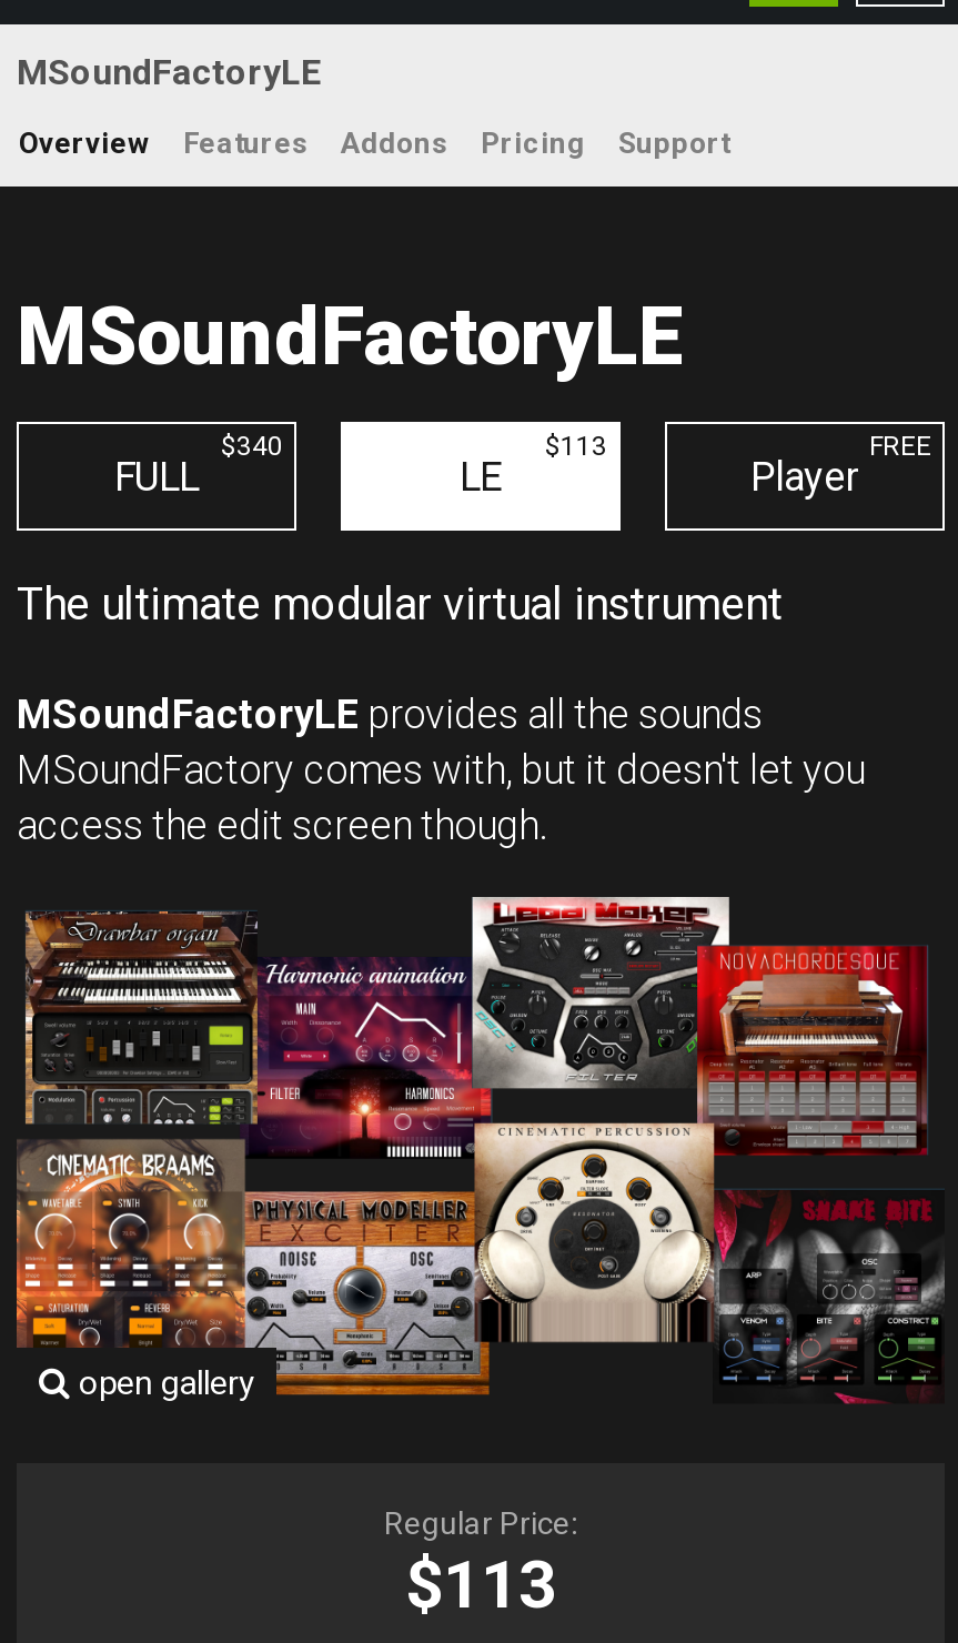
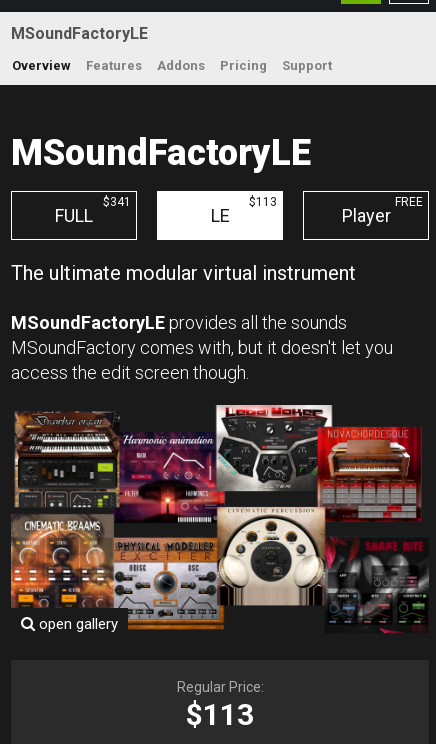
- $340
+ $341
